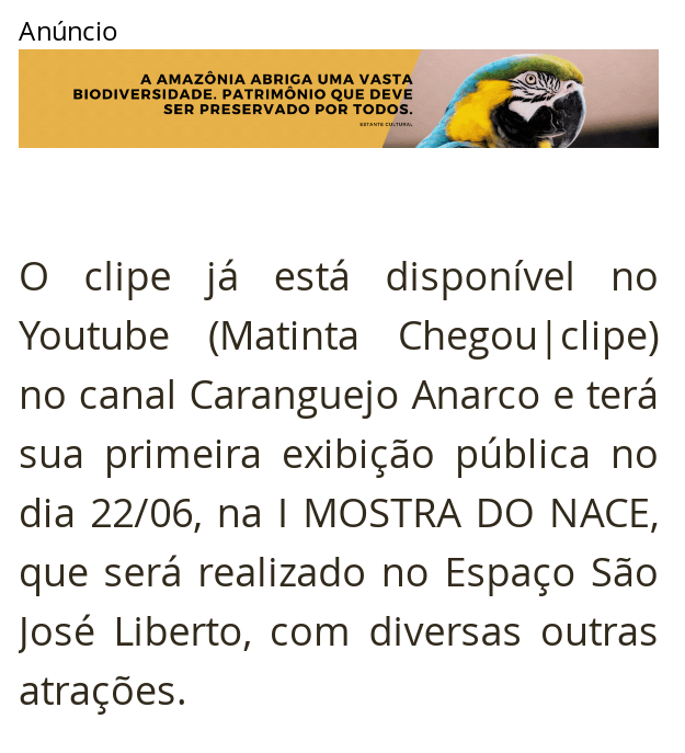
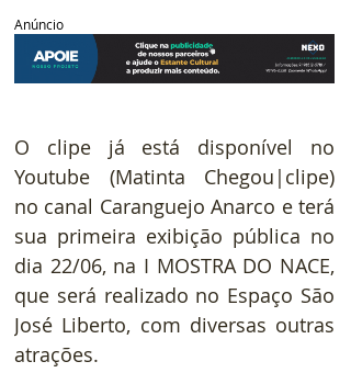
- [image]
+ [image]
